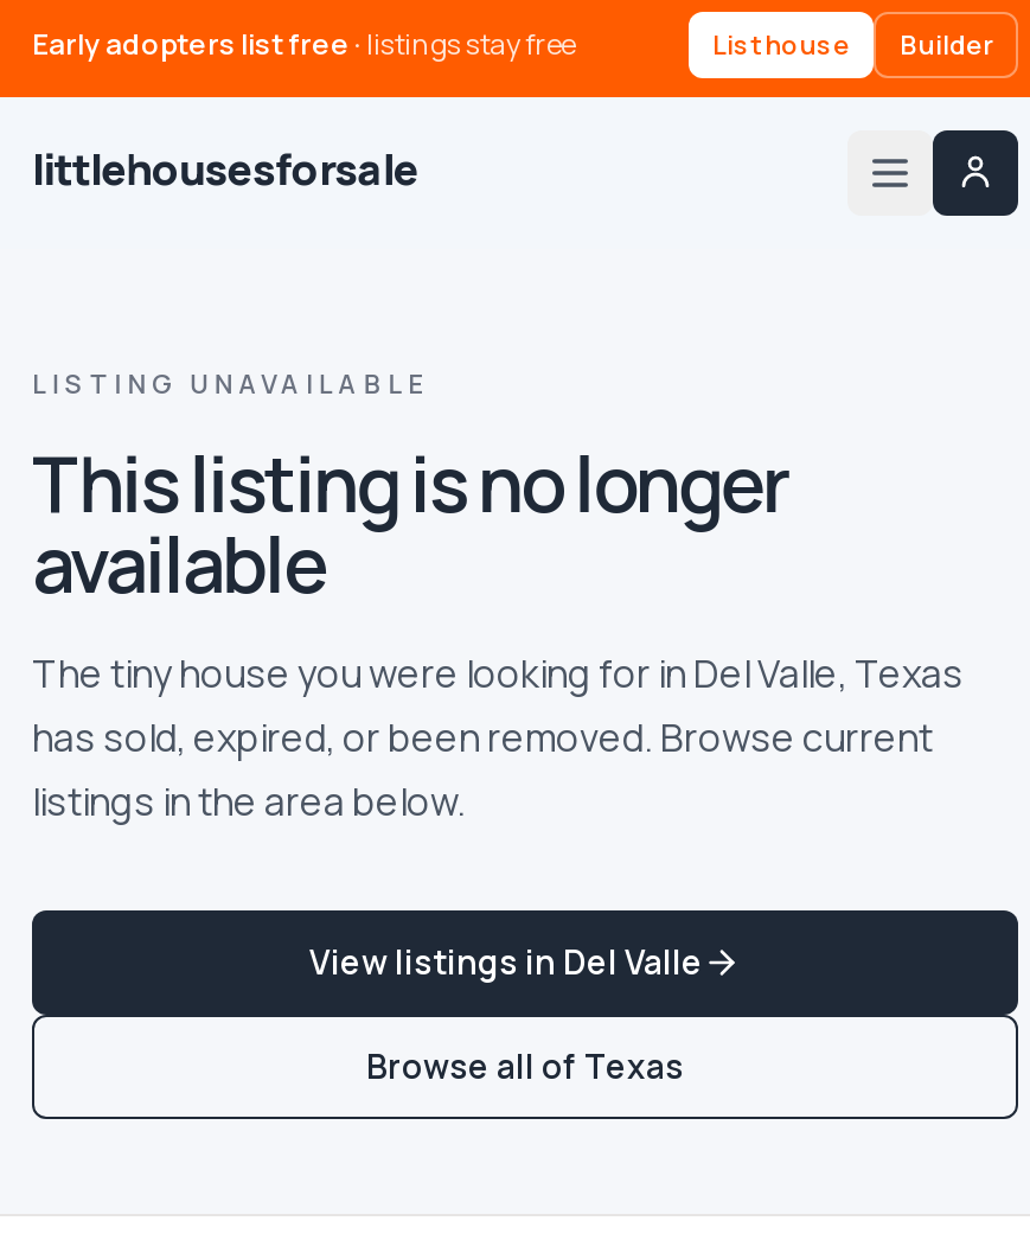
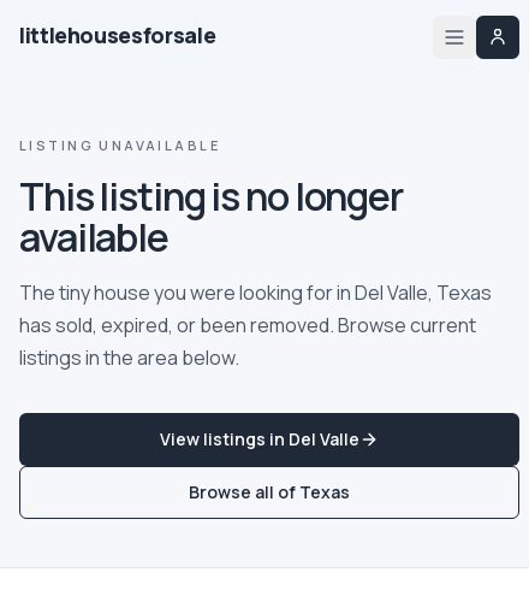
- Early adopters list free · listings stay free
- List house
- Builder
